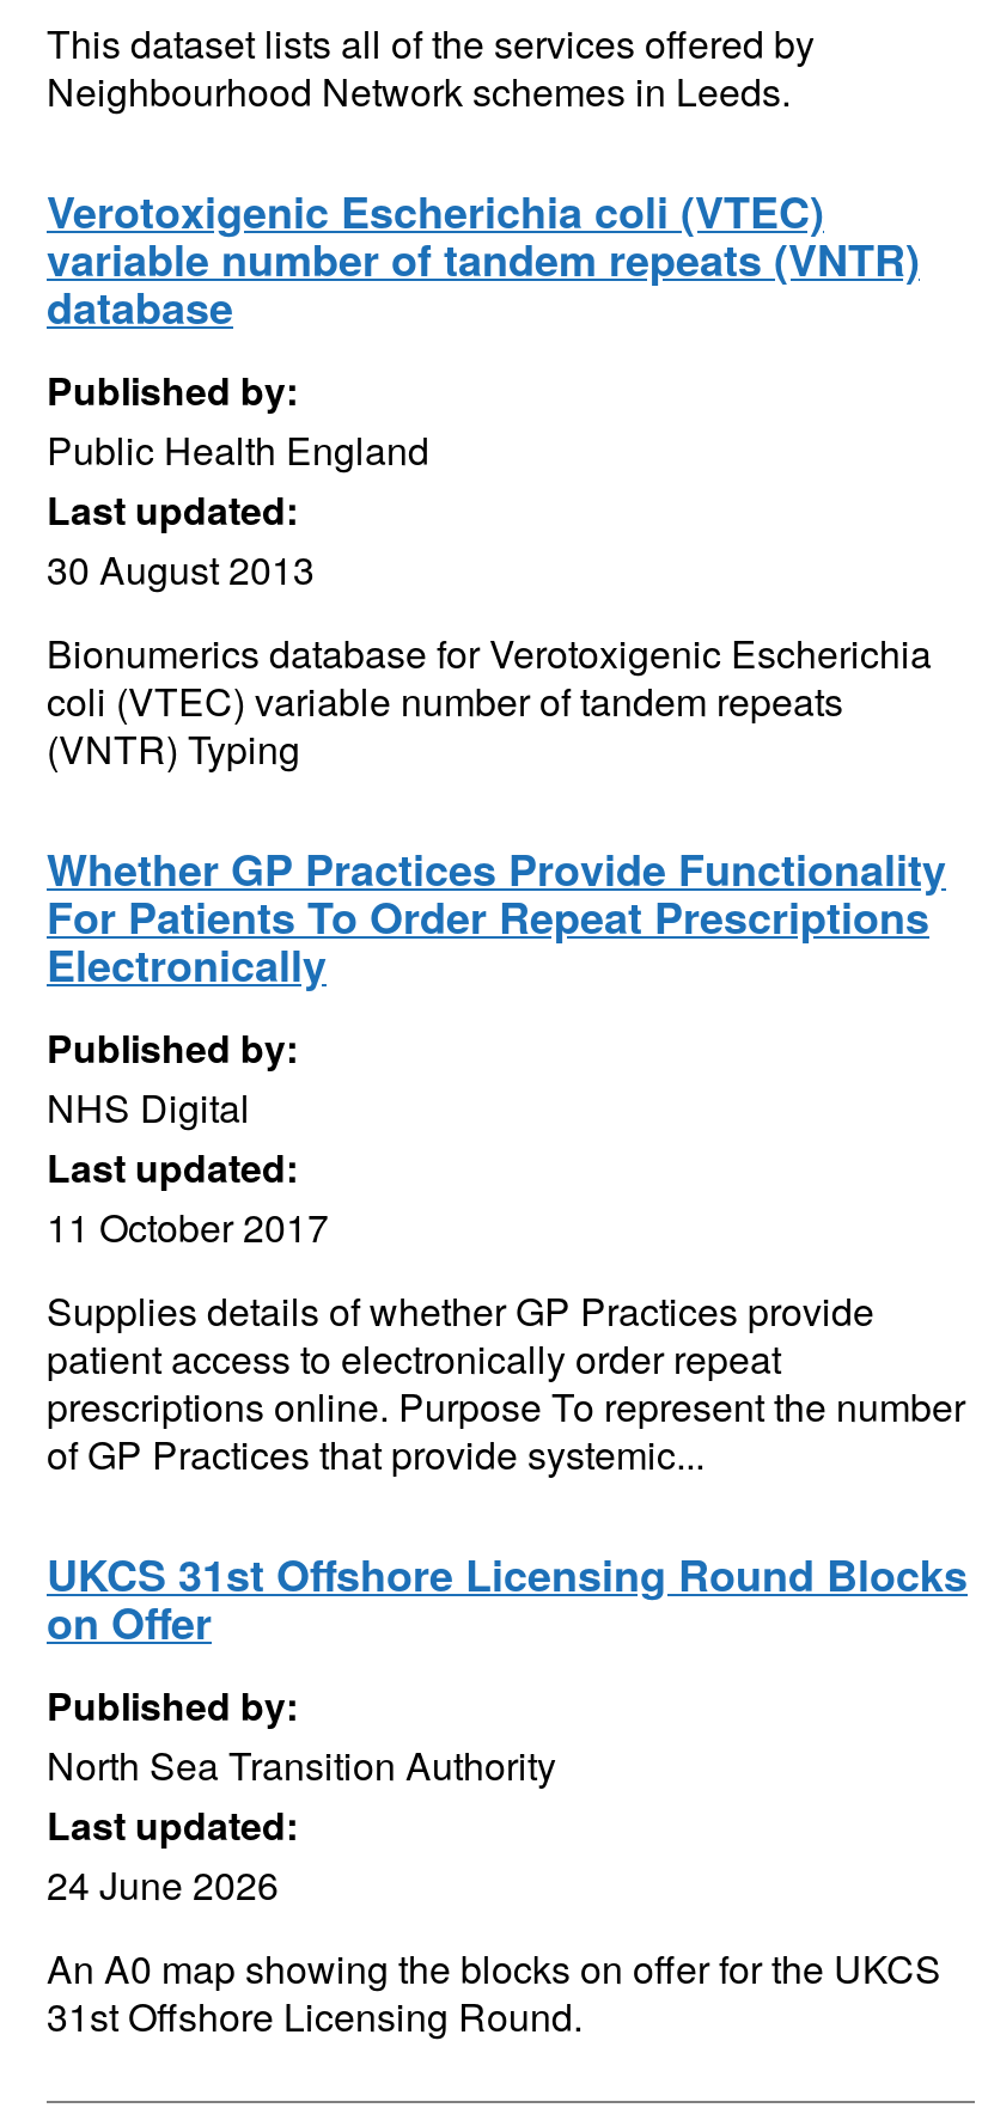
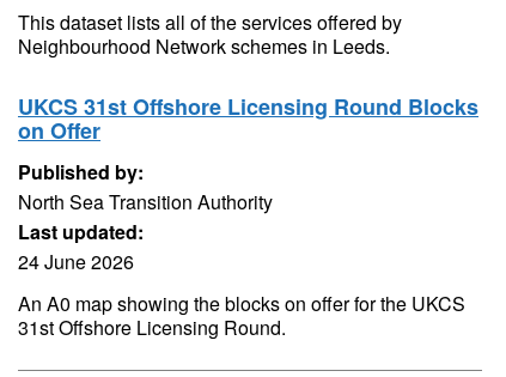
- Verotoxigenic Escherichia coli (VTEC)
- variable number of tandem repeats (VNTR)
- database
- Published by:
- Public Health England
- Last updated:
- 30 August 2013
- Bionumerics database for Verotoxigenic Escherichia
- coli (VTEC) variable number of tandem repeats
- (VNTR) Typing
- Whether GP Practices Provide Functionality
- For Patients To Order Repeat Prescriptions
- Electronically
- Published by:
- NHS Digital
- Last updated:
- 11 October 2017
- Supplies details of whether GP Practices provide
- patient access to electronically order repeat
- prescriptions online. Purpose To represent the number
- of GP Practices that provide systemic...
